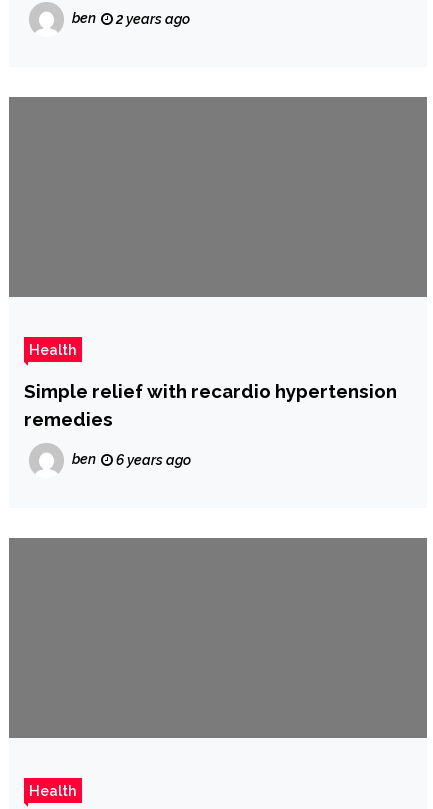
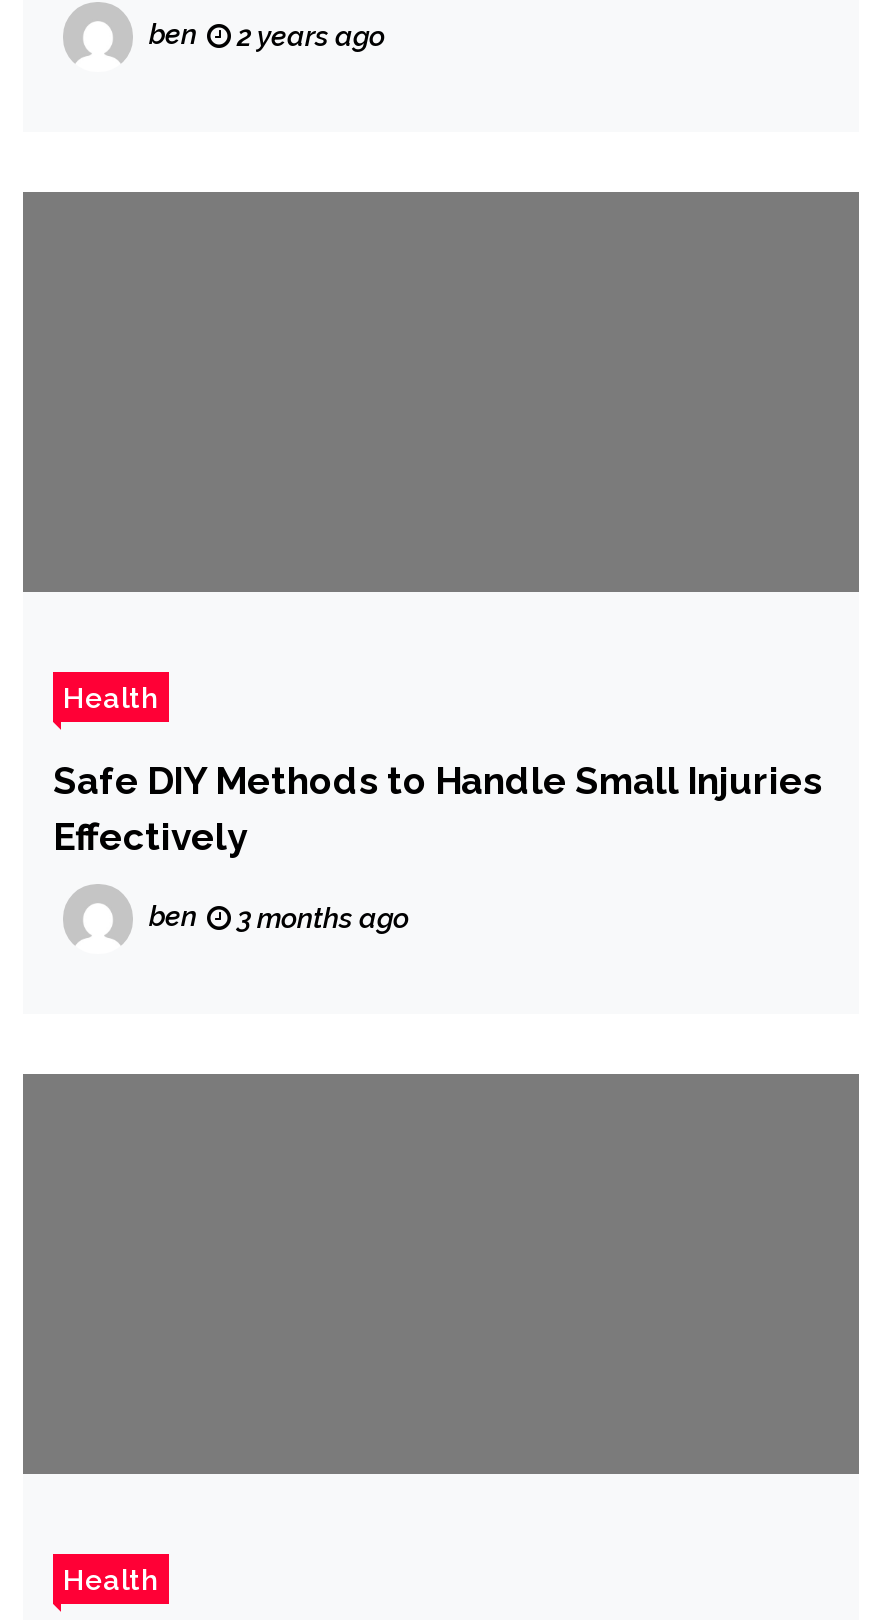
- Simple relief with recardio hypertension
- remedies
+ Safe DIY Methods to Handle Small Injuries
+ Effectively

- ben 6 years ago
+ ben 3 months ago
